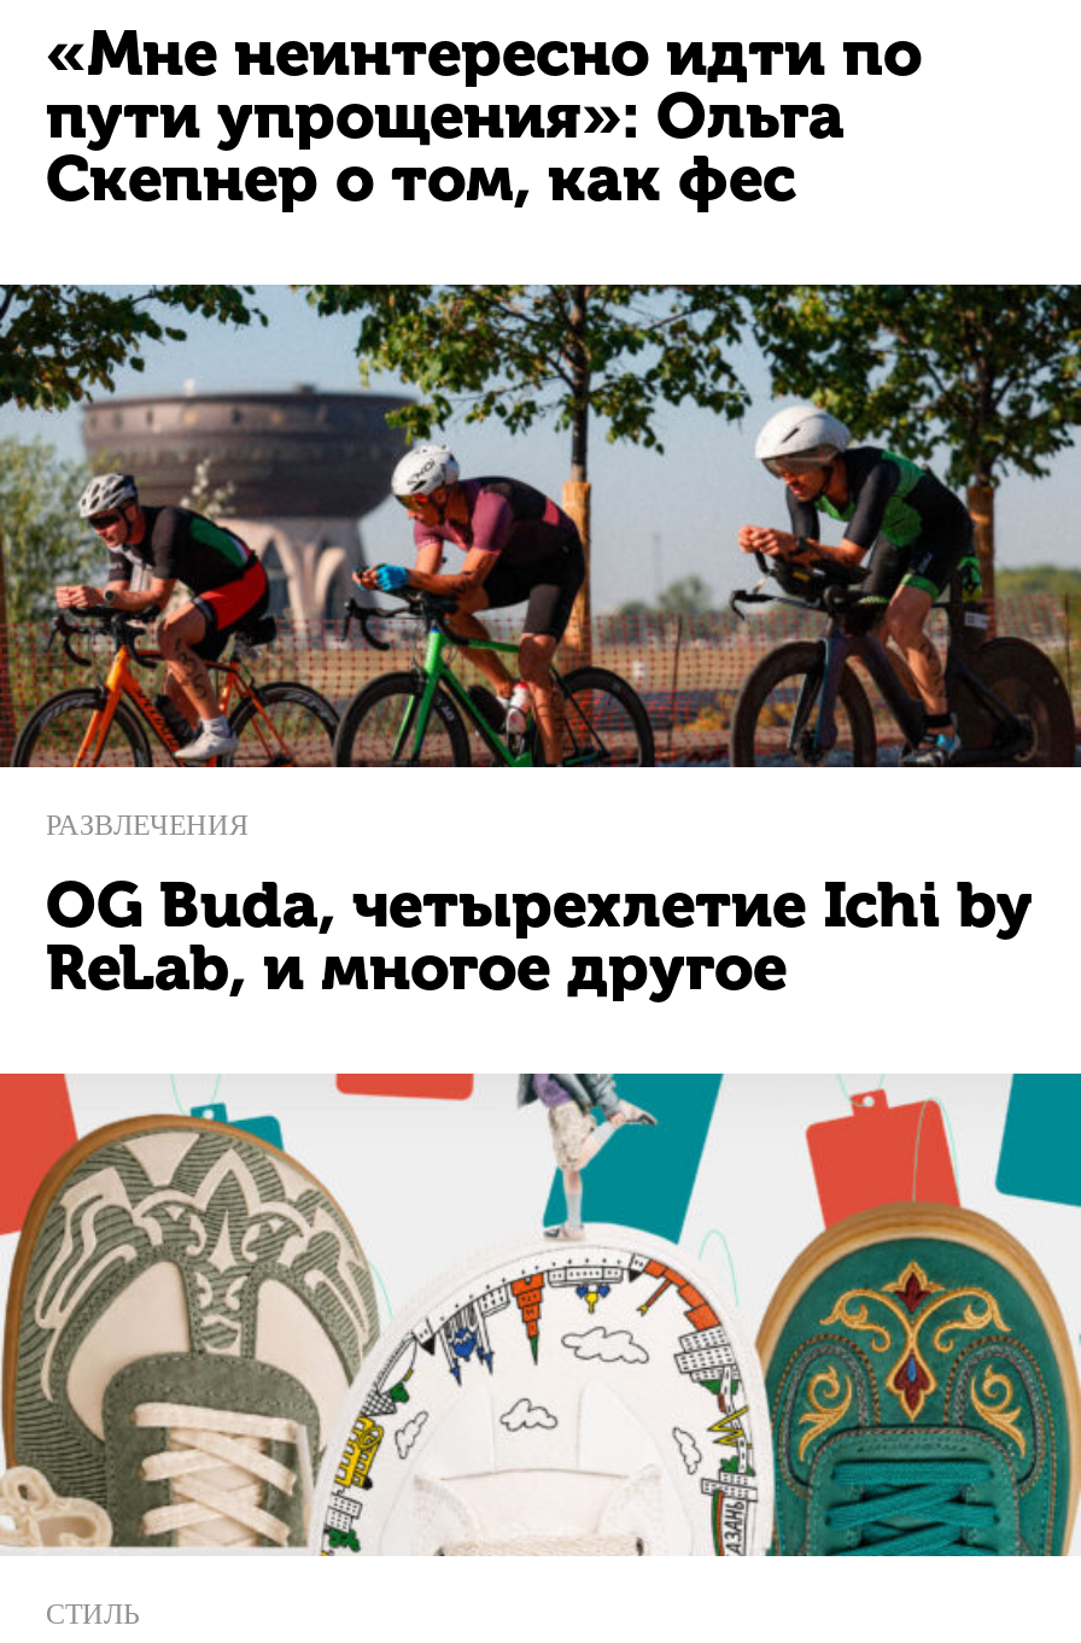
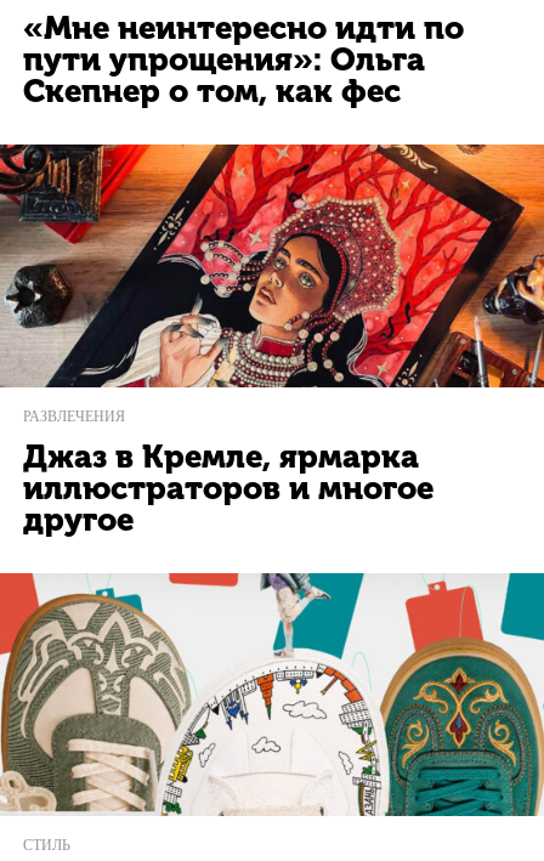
- [image]
+ [image]

- OG Buda, четырехлетие Ichi by
- ReLab, и многое другое
+ Джаз в Кремле, ярмарка
+ иллюстраторов и многое
+ другое
